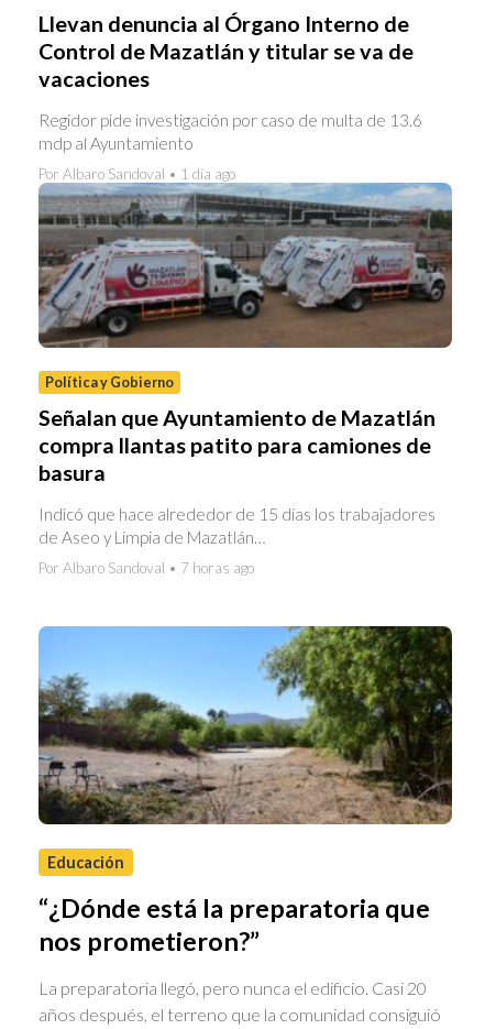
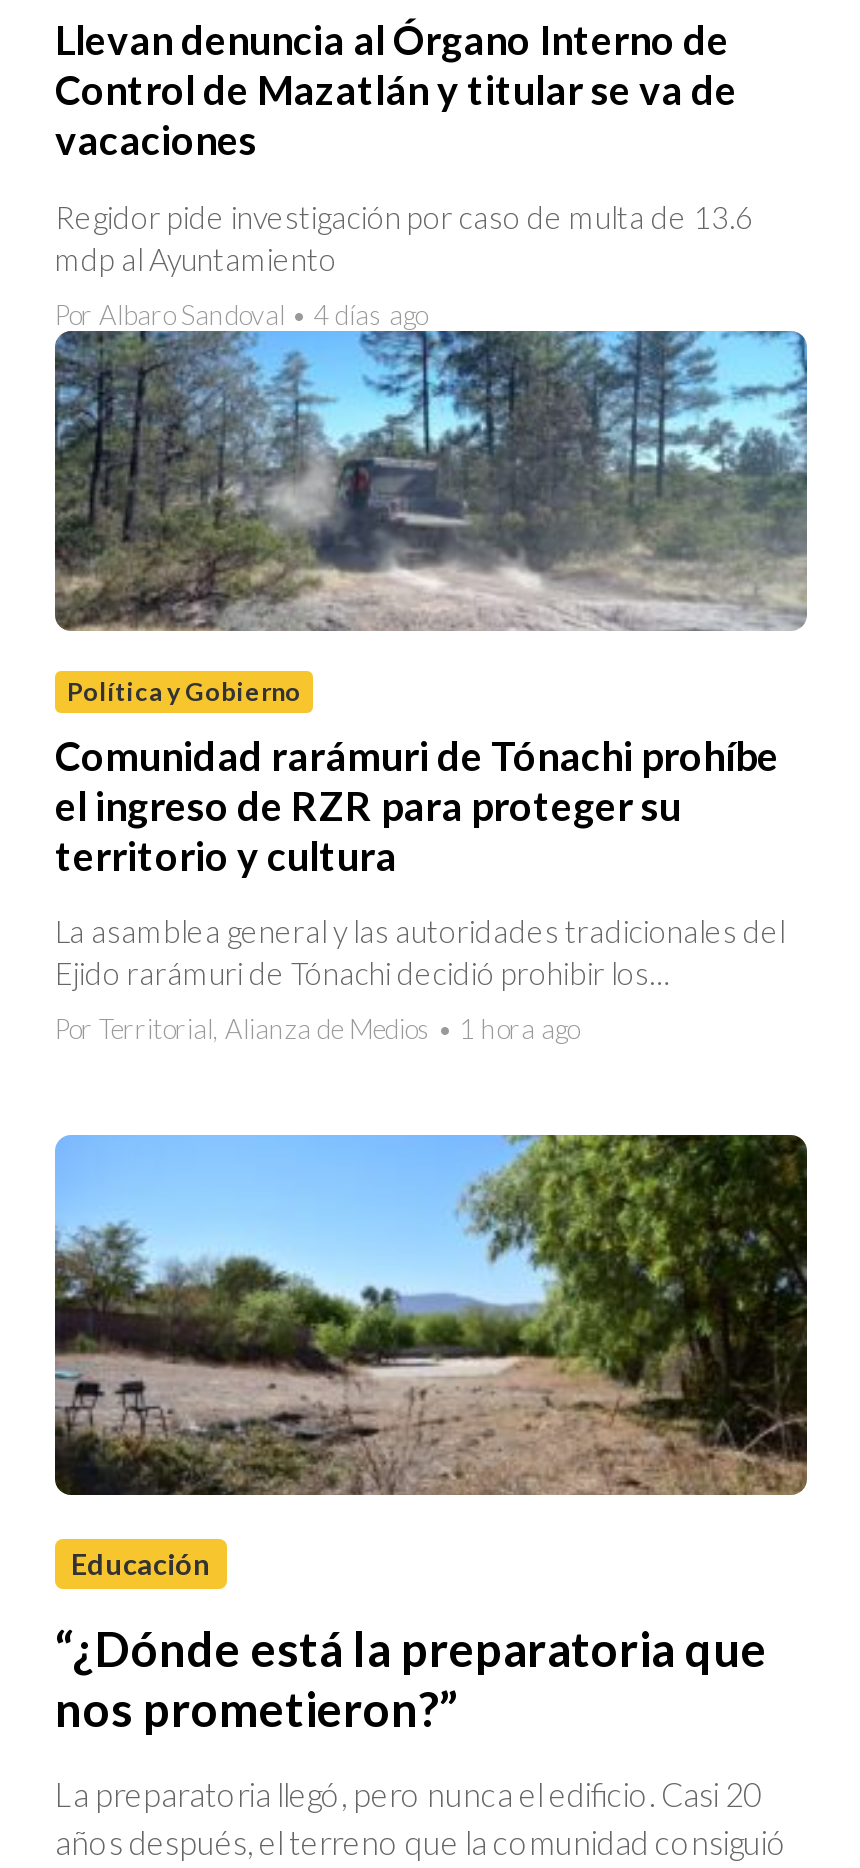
- [image]
- Por Albaro Sandoval • 1 día ago
+ [image]
+ Por Albaro Sandoval • 4 días ago

- Señalan que Ayuntamiento de Mazatlán
- compra llantas patito para camiones de
- basura
+ Comunidad rarámuri de Tónachi prohíbe
+ el ingreso de RZR para proteger su
+ territorio y cultura

- Indicó que hace alrededor de 15 días los trabajadores
- de Aseo y Limpia de Mazatlán…
+ La asamblea general y las autoridades tradicionales del
+ Ejido rarámuri de Tónachi decidió prohibir los…

- Por Albaro Sandoval • 7 horas ago
+ Por Territorial, Alianza de Medios • 1 hora ago
